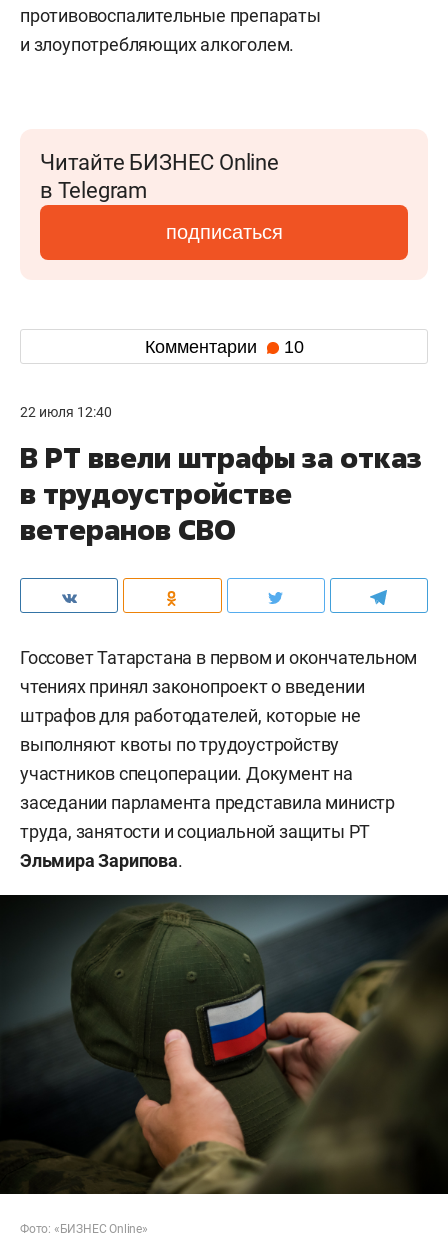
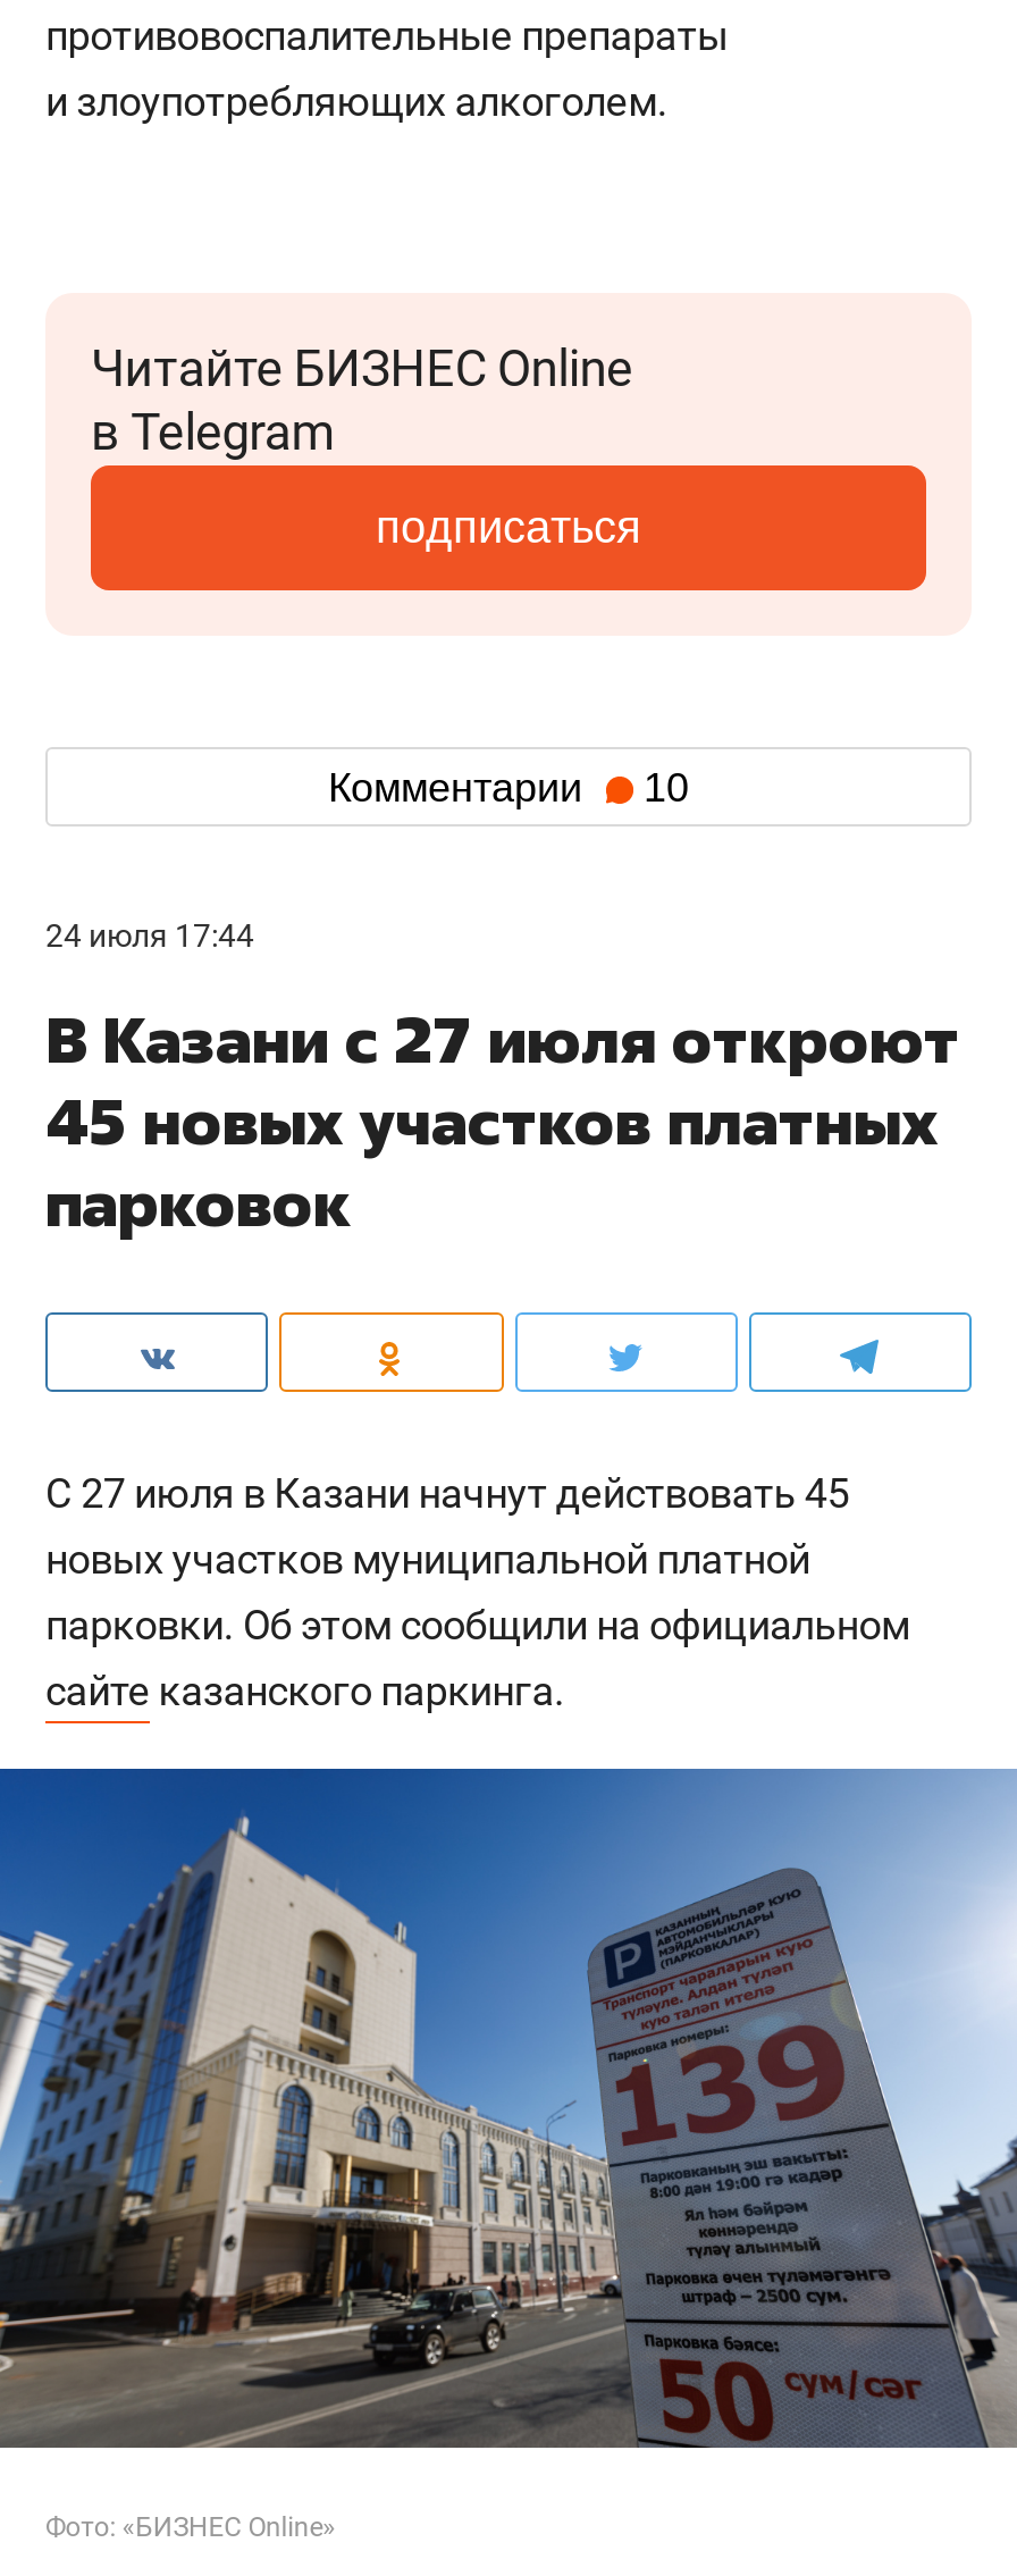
- 22 июля 12:40
+ 24 июля 17:44

- В РТ ввели штрафы за отказ
- в трудоустройстве
- ветеранов СВО
+ В Казани с 27 июля откроют
+ 45 новых участков платных
+ парковок

- Госсовет Татарстана в первом и окончательном
- чтениях принял законопроект о введении
- штрафов для работодателей, которые не
- выполняют квоты по трудоустройству
- участников спецоперации. Документ на
- заседании парламента представила министр
- труда, занятости и социальной защиты РТ
- Эльмира Зарипова.
+ С 27 июля в Казани начнут действовать 45
+ новых участков муниципальной платной
+ парковки. Об этом сообщили на официальном
+ сайте казанского паркинга.

- [image]
+ [image]
